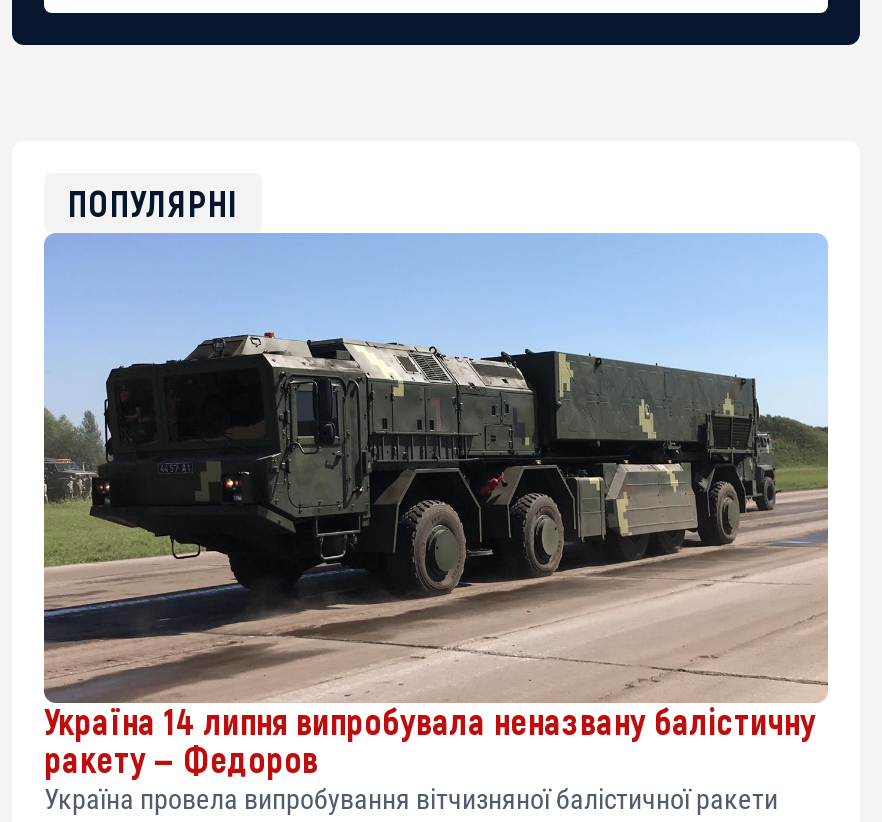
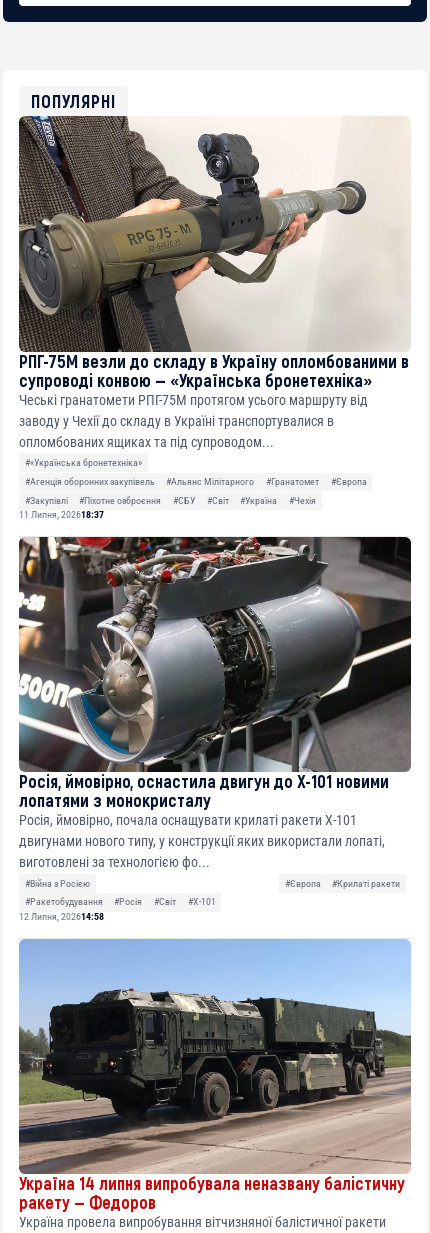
+ [image]
+ РПГ-75М везли до складу в Україну опломбованими в
+ супроводі конвою — «Українська бронетехніка»
+ Чеські гранатомети РПГ-75М протягом усього маршруту від
+ заводу у Чехії до складу в Україні транспортувалися в
+ опломбованих ящиках та під супроводом...
+ #«Українська бронетехніка»
+ #Агенція оборонних закупівель
+ #Альянс Мілітарного
+ #Гранатомет
+ #Європа
+ #Закупівлі
+ #Піхотне озброєння
+ #СБУ
+ #Світ
+ #Україна
+ #Чехія
+ 11 Липня, 2026 18:37

+ [image]
+ Росія, ймовірно, оснастила двигун до Х-101 новими
+ лопатями з монокристалу
+ Росія, ймовірно, почала оснащувати крилаті ракети Х-101
+ двигунами нового типу, у конструкції яких використали лопаті,
+ виготовлені за технологією фо...
+ #Війна з Росією
+ #Європа
+ #Крилаті ракети
+ #Ракетобудування
+ #Росія
+ #Світ
+ #Х-101
+ 12 Липня, 2026 14:58
